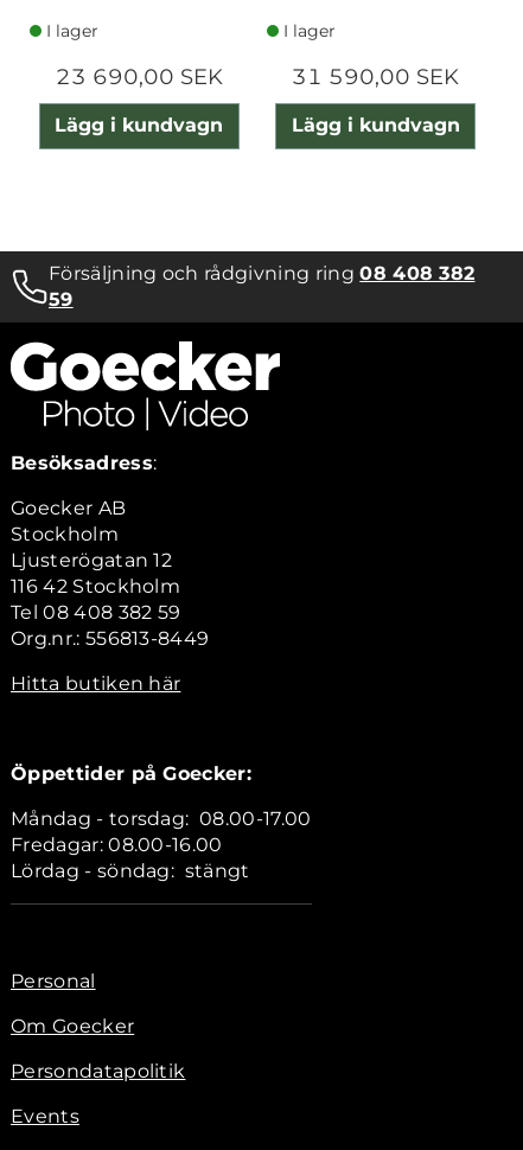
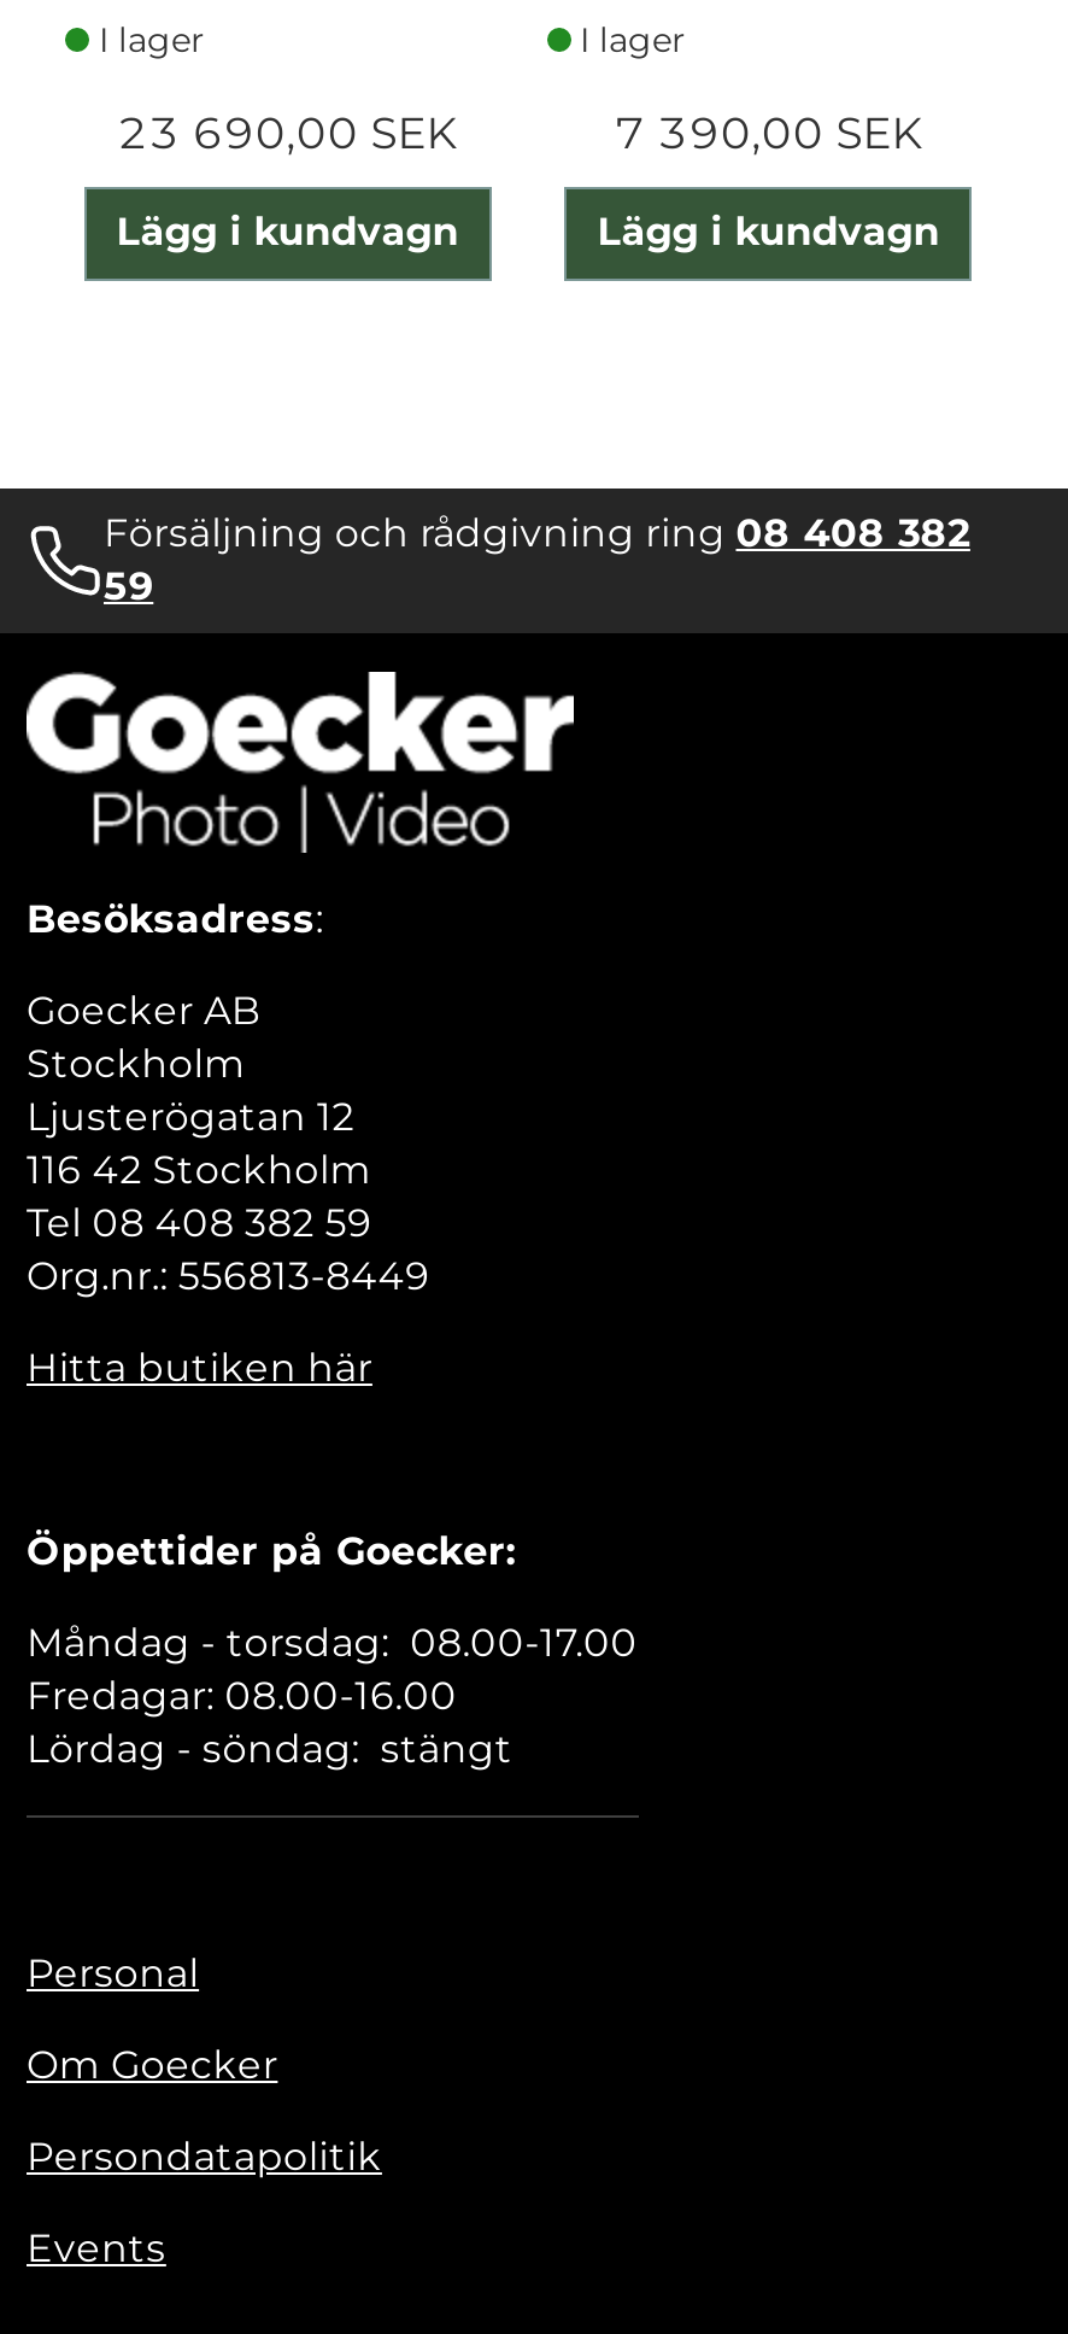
- 31 590,00 SEK
+ 7 390,00 SEK
